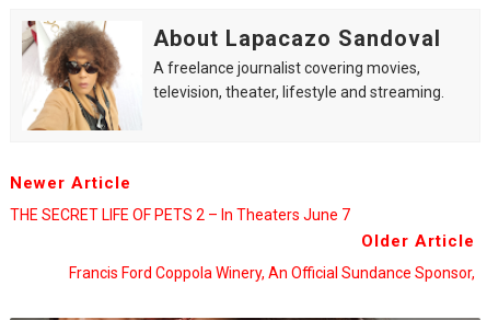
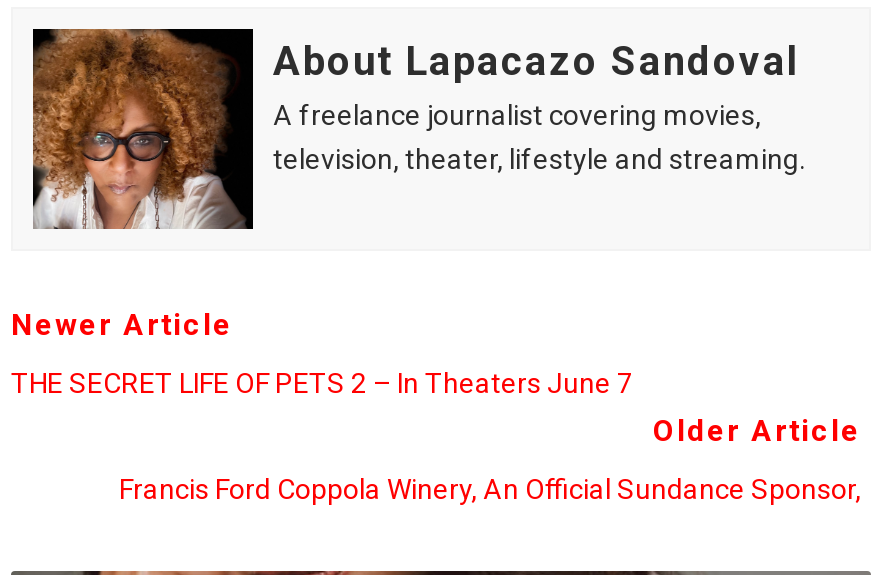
- [image]
+ [image]
